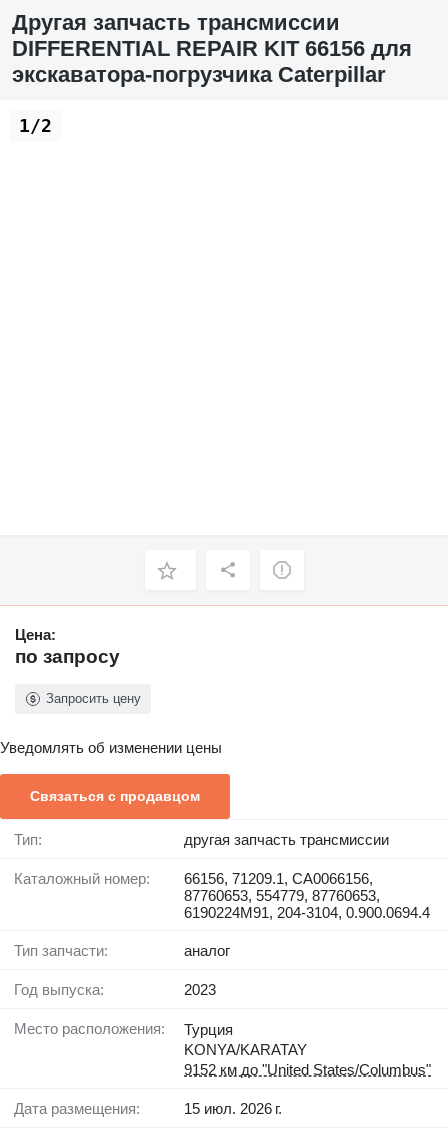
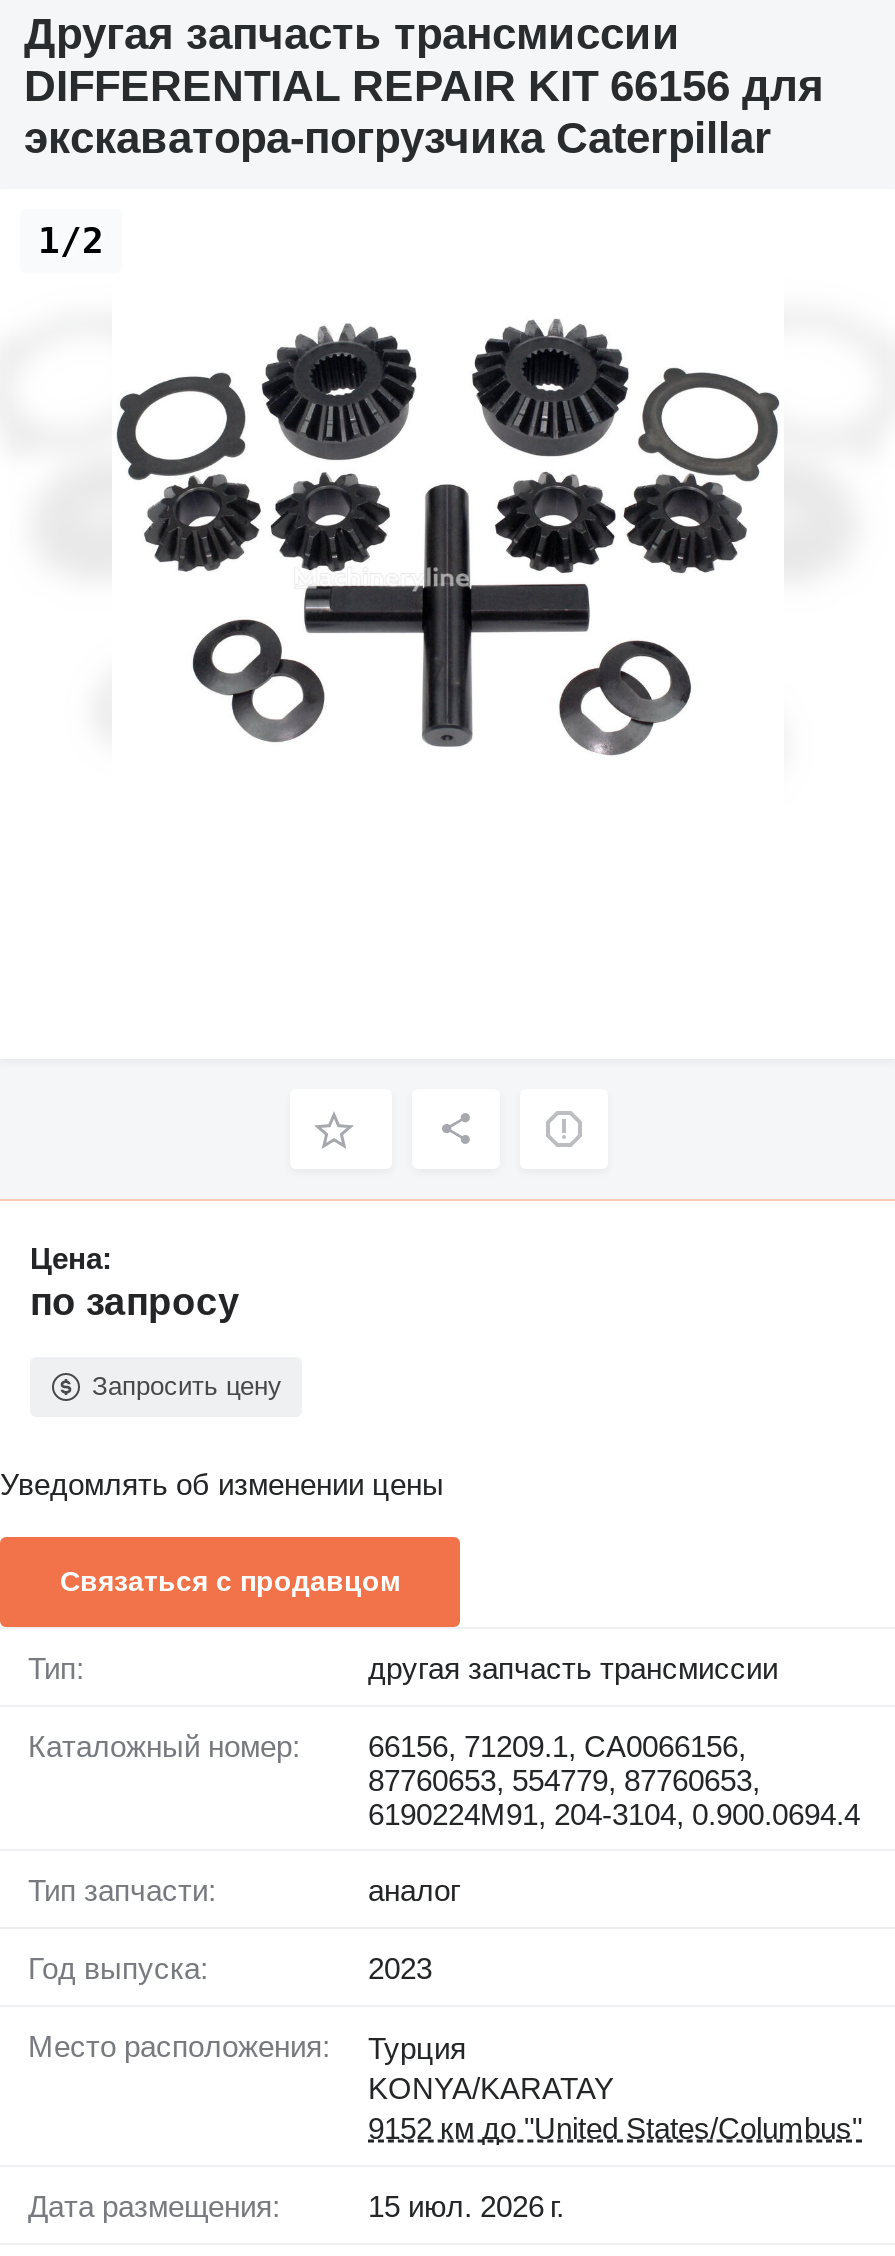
+ [image]
